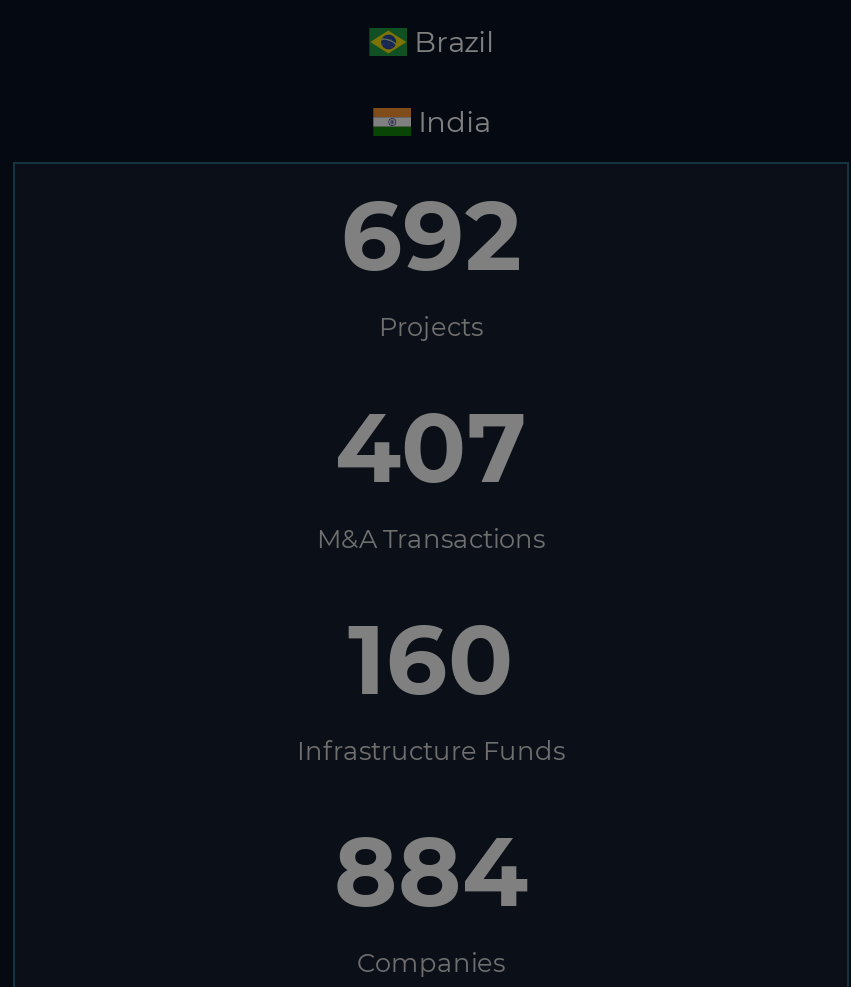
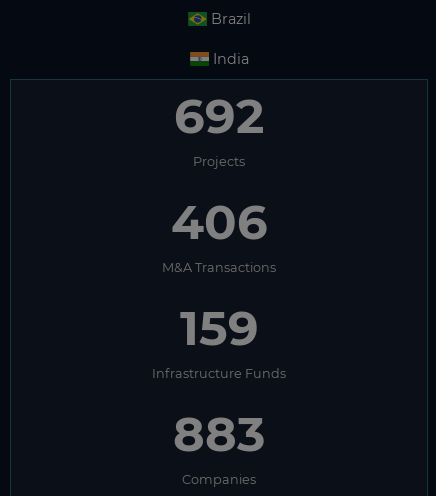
- 407
+ 406

- 160
+ 159

- 884
+ 883
